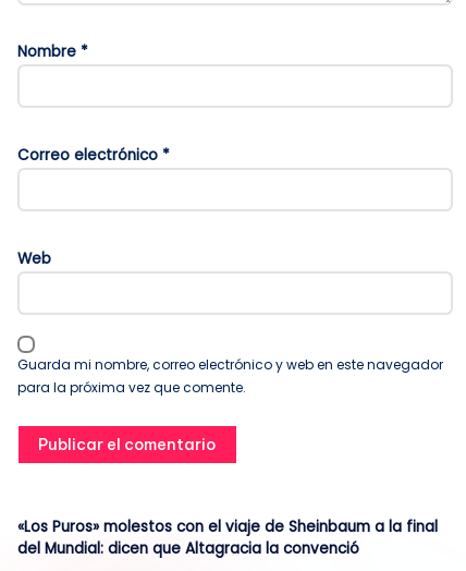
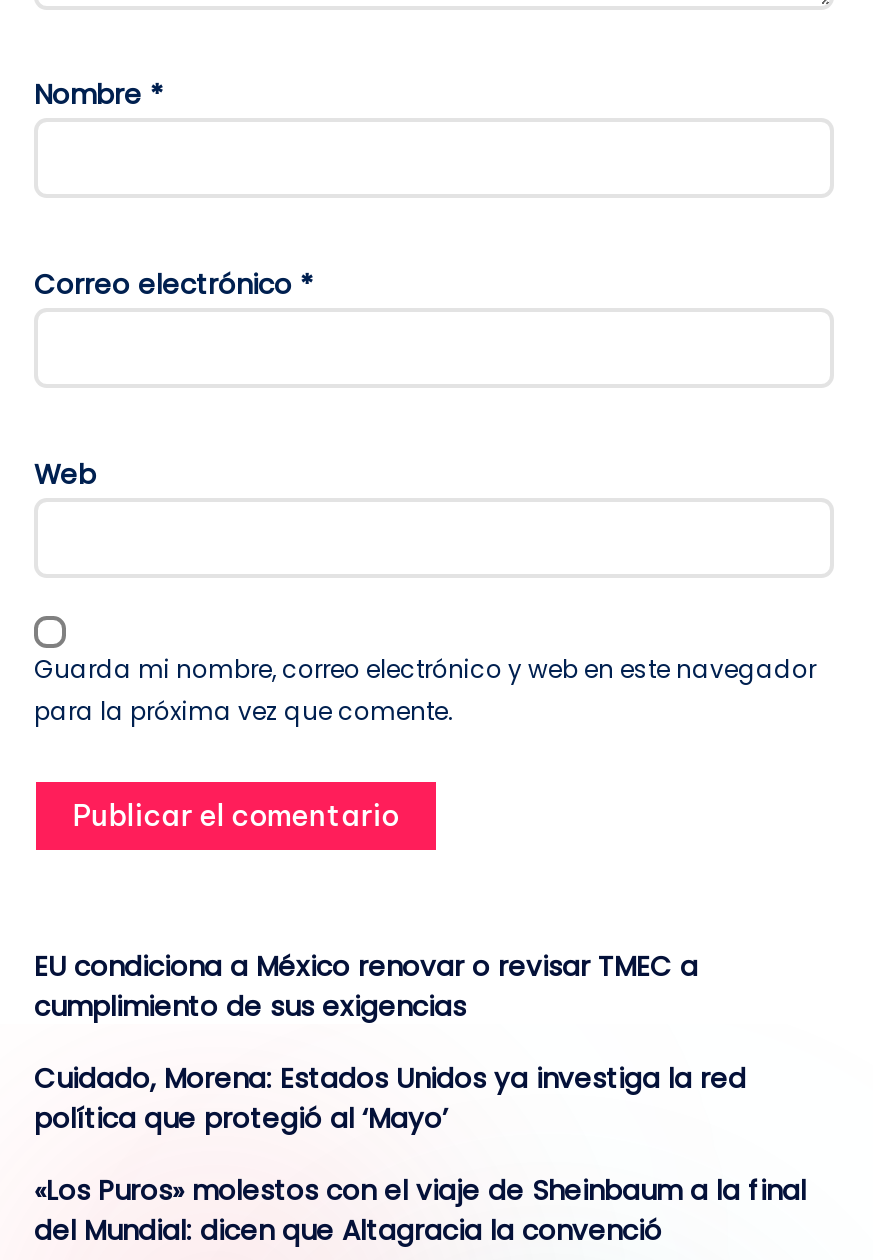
+ EU condiciona a México renovar o revisar TMEC a
+ cumplimiento de sus exigencias
+ Cuidado, Morena: Estados Unidos ya investiga la red
+ política que protegió al ‘Mayo’
